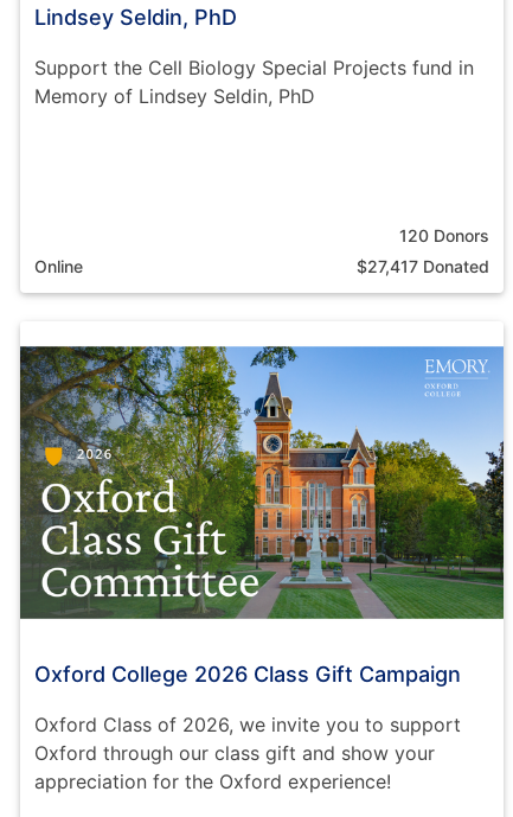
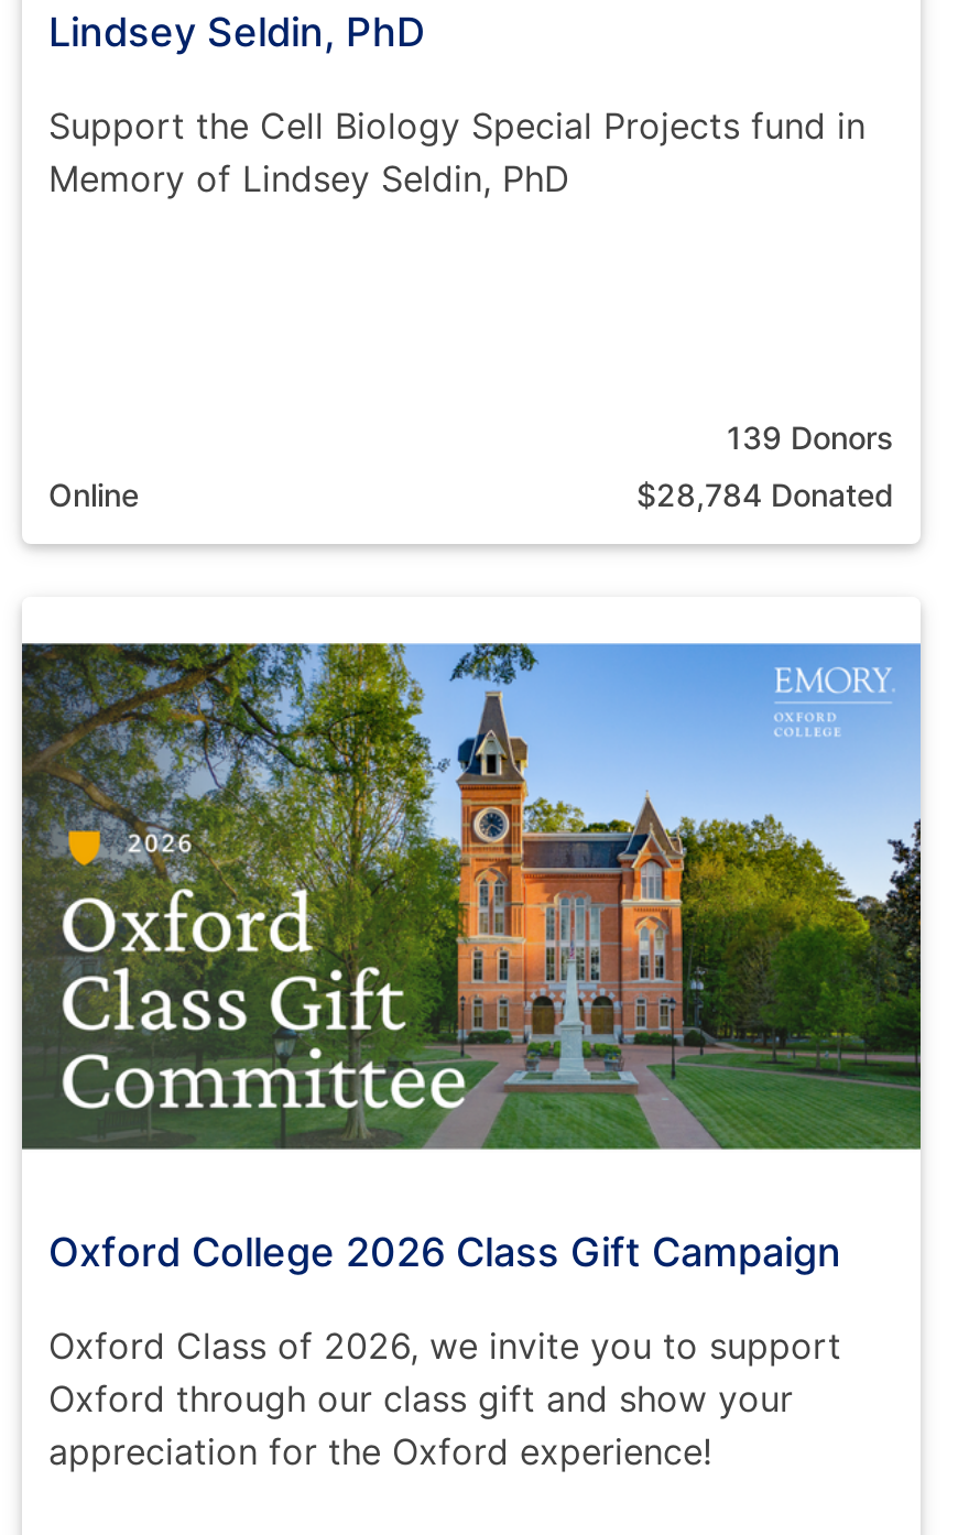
- 120 Donors
+ 139 Donors

- $27,417 Donated
+ $28,784 Donated
